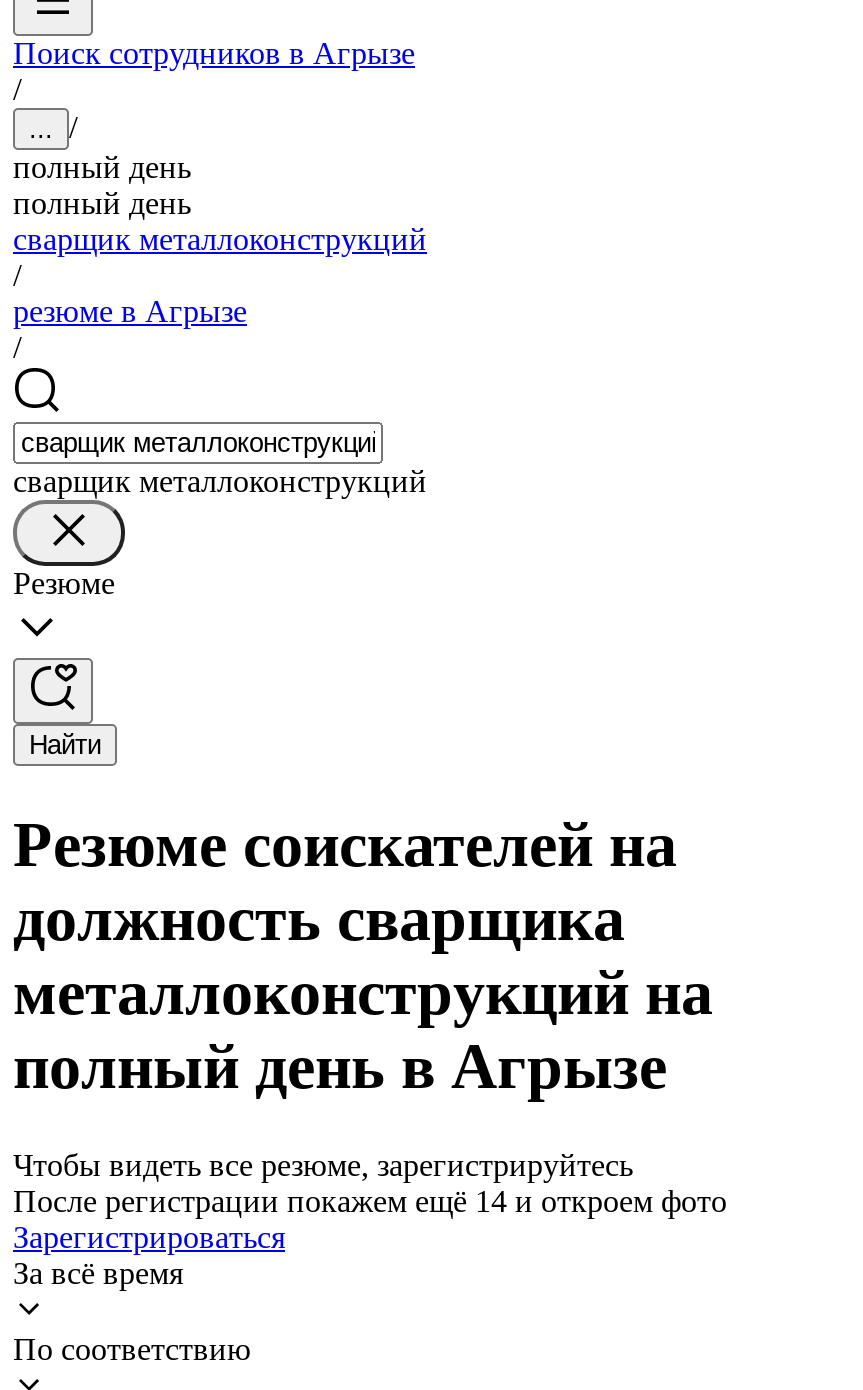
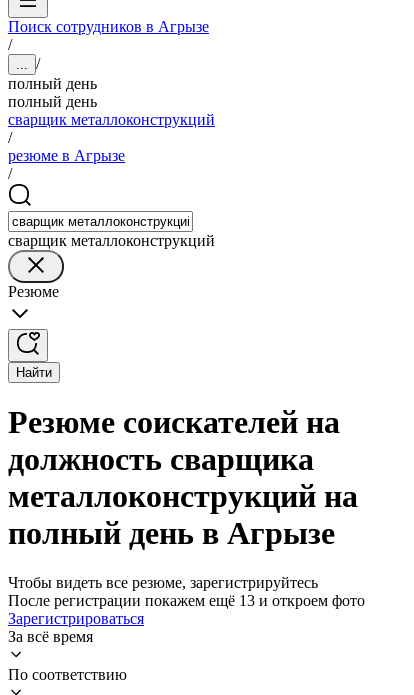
- После регистрации покажем ещё 14 и откроем фото
+ После регистрации покажем ещё 13 и откроем фото
